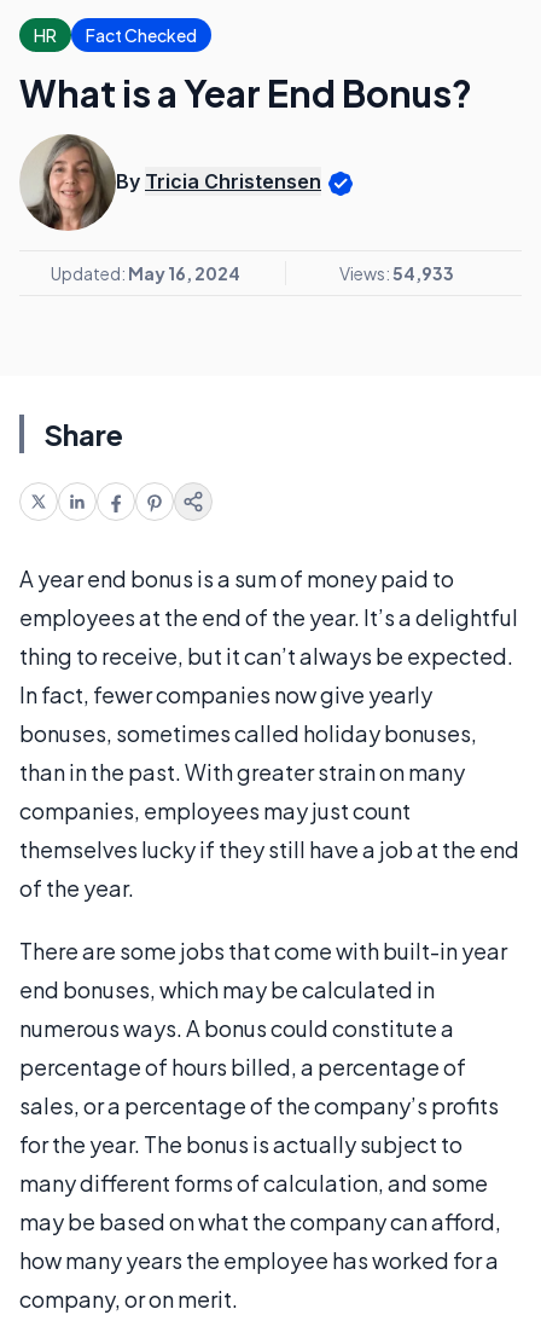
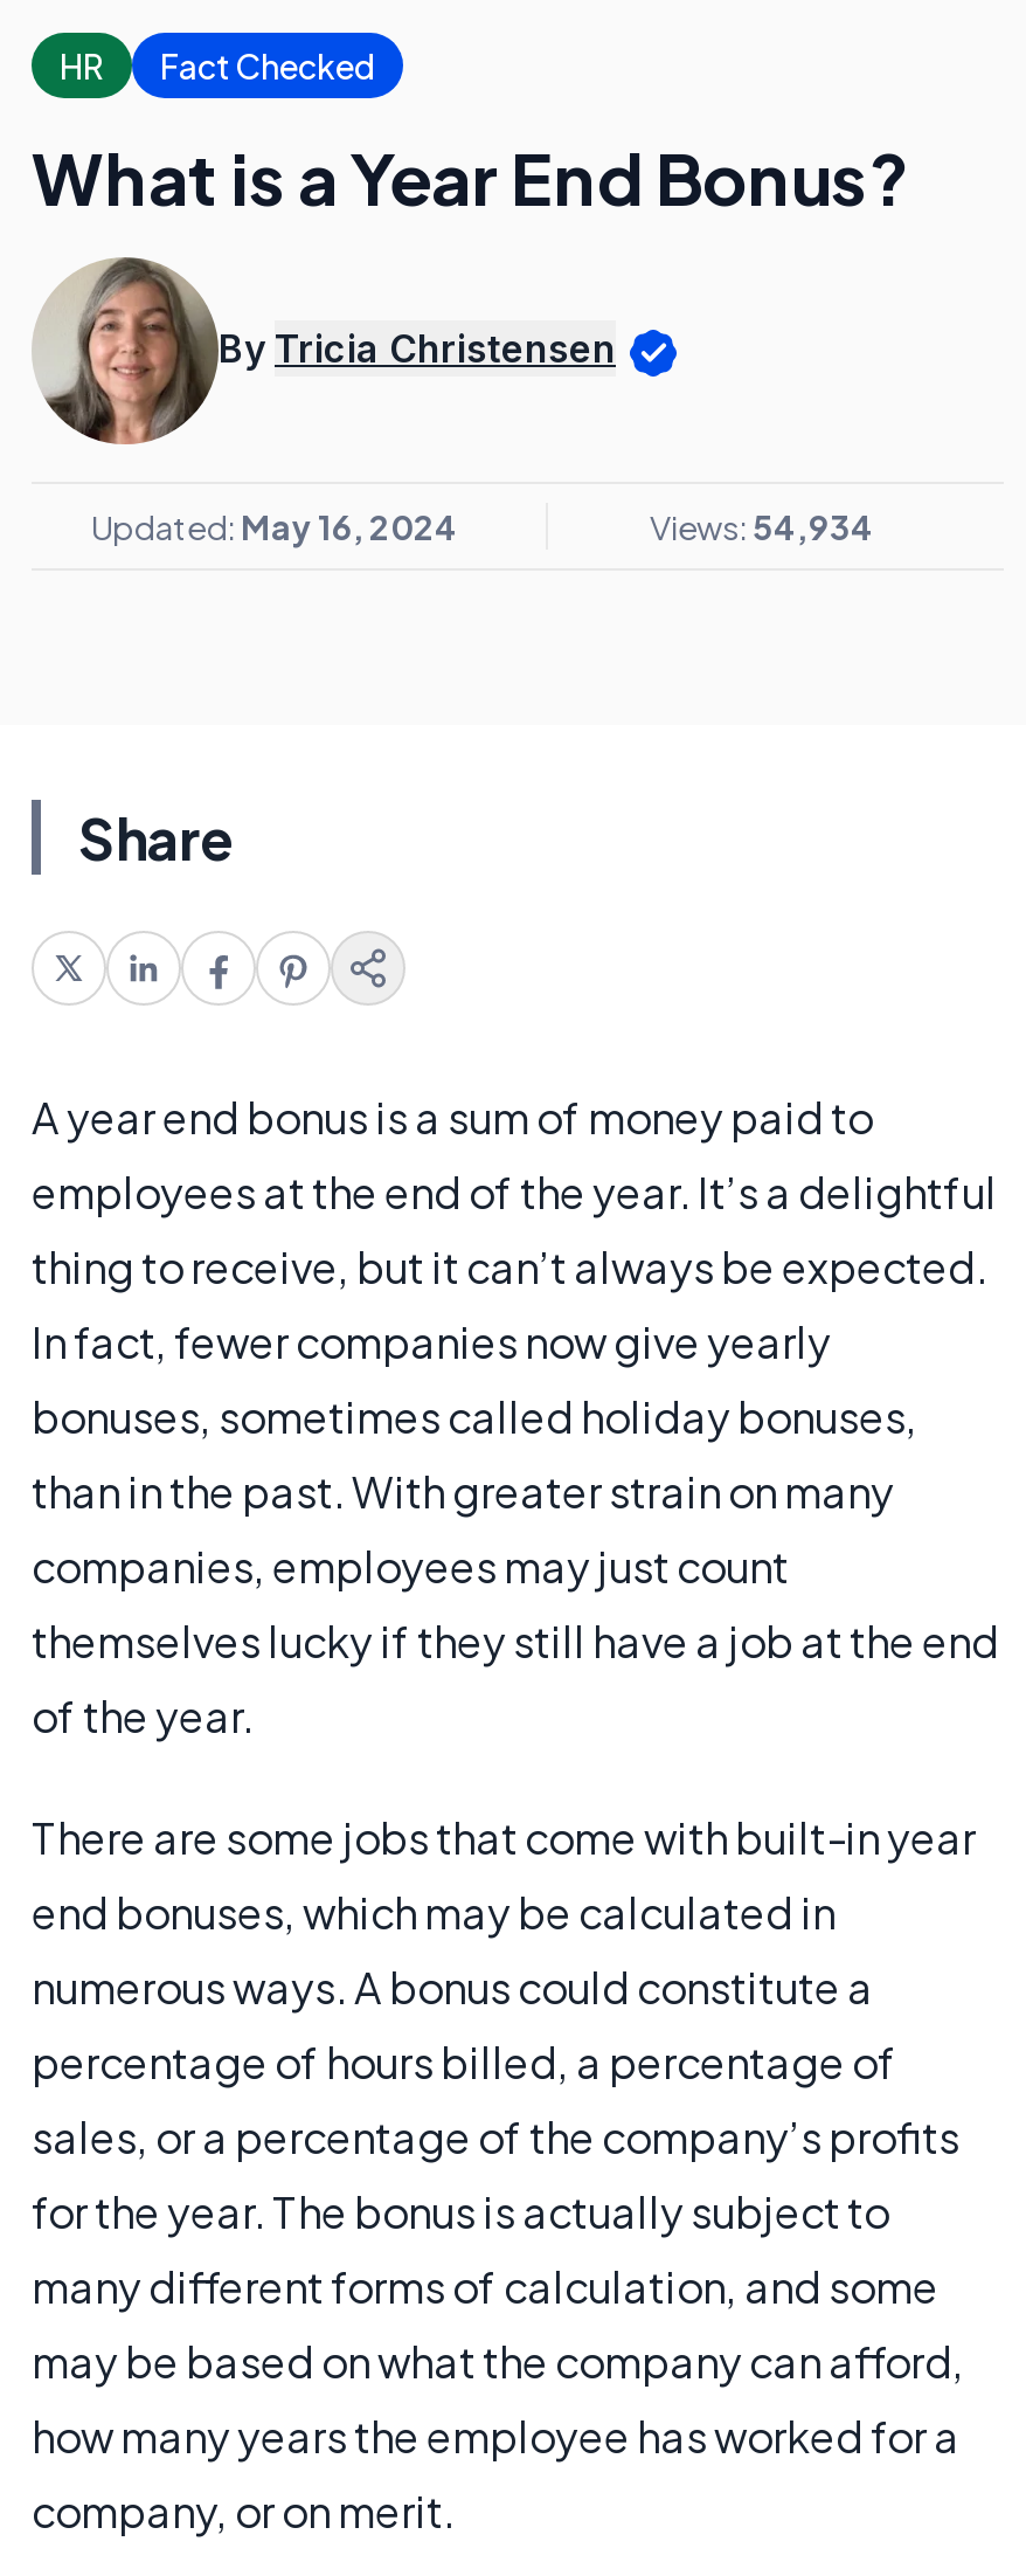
- Views: 54,933
+ Views: 54,934
